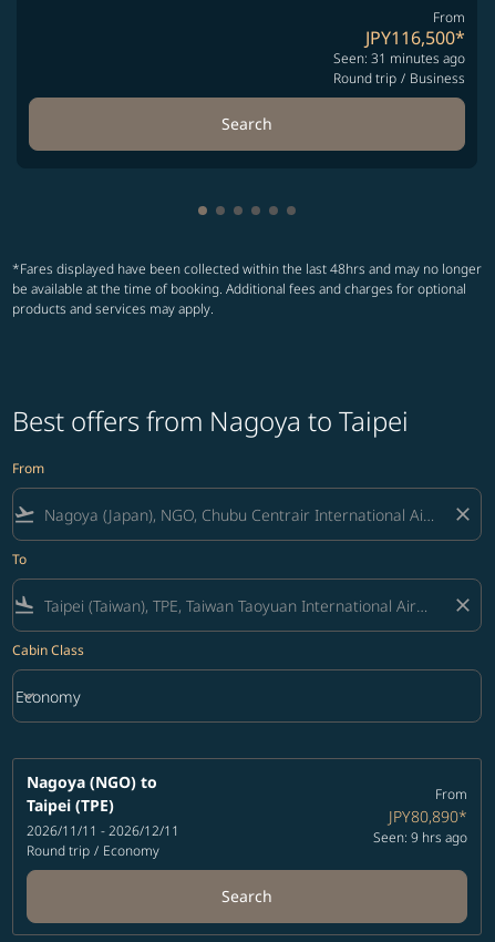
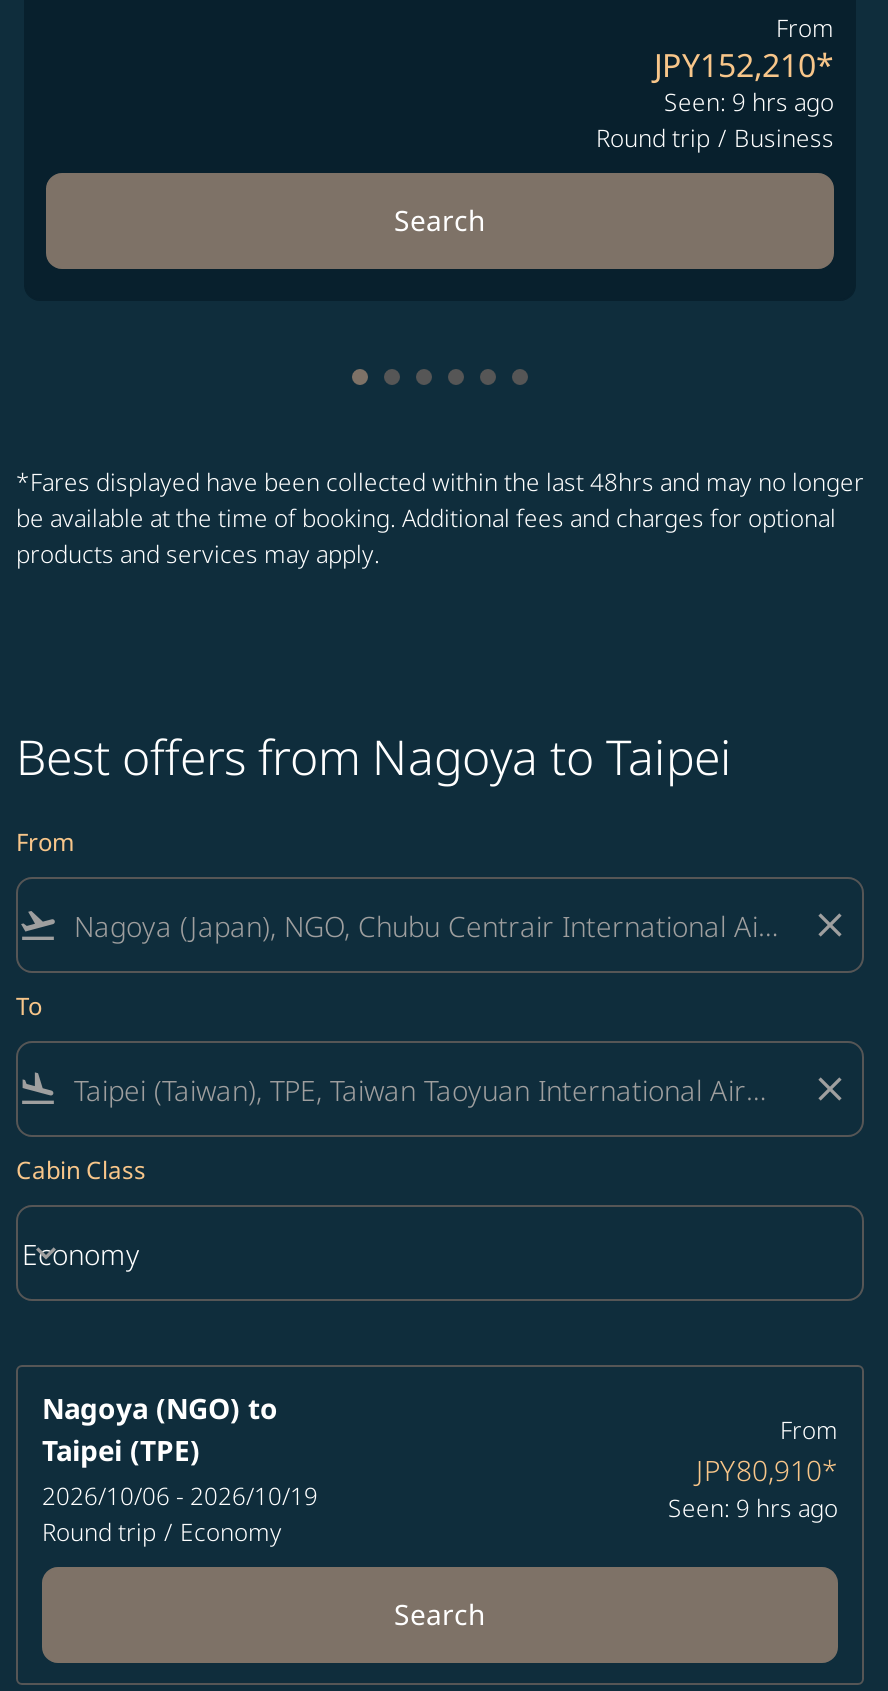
- JPY116,500*
- Seen: 31 minutes ago
+ JPY152,210*
+ Seen: 9 hrs ago

- JPY80,890*
+ JPY80,910*

- 2026/11/11 - 2026/12/11
+ 2026/10/06 - 2026/10/19
